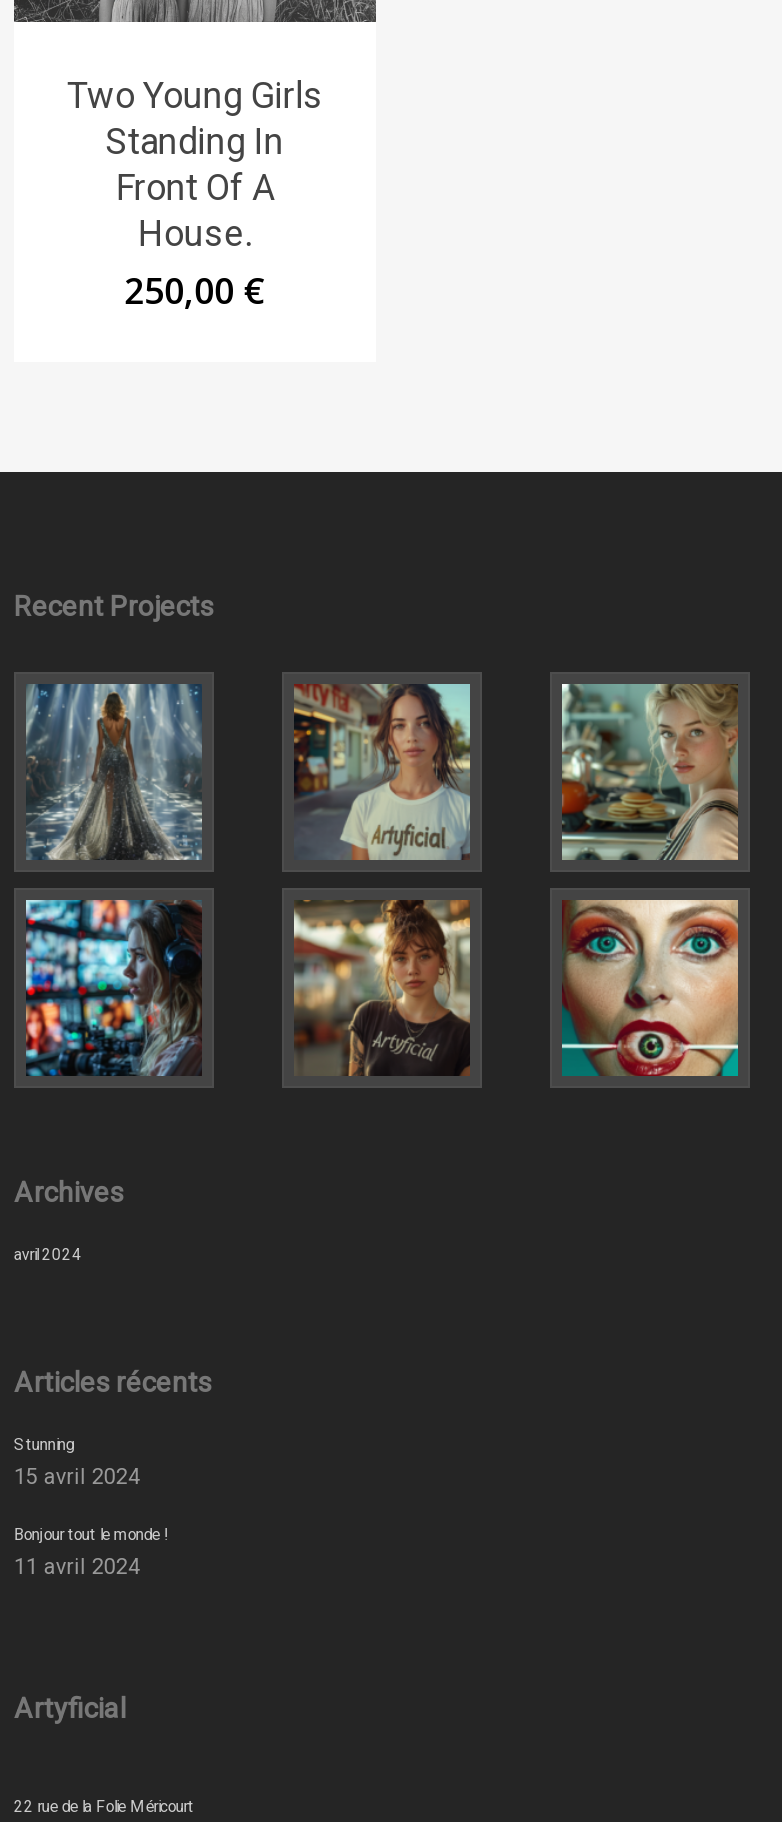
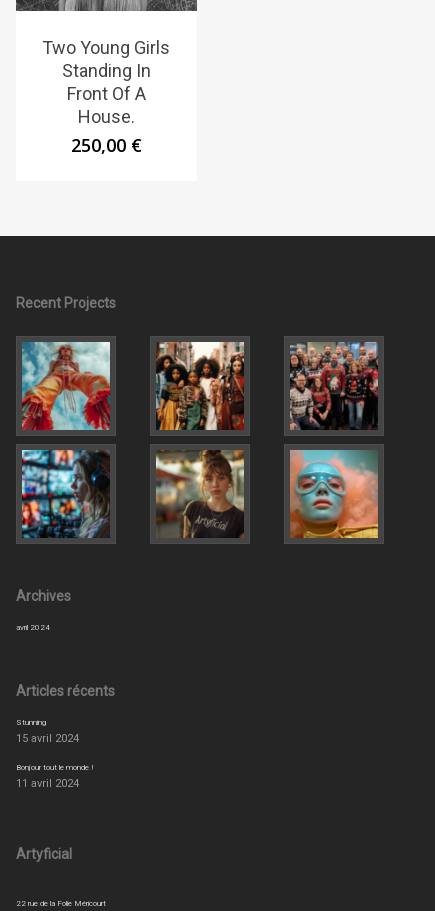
- [image]
+ [image]

- [image]
+ [image]

- [image]
+ [image]

- [image]
+ [image]
